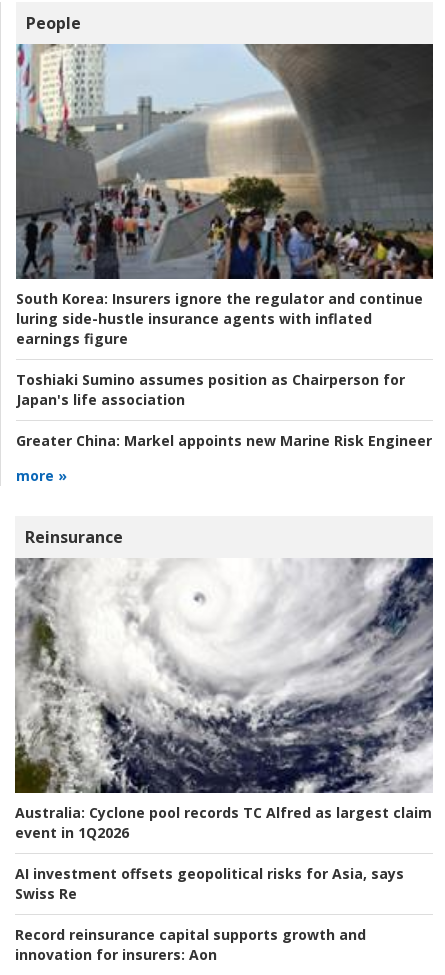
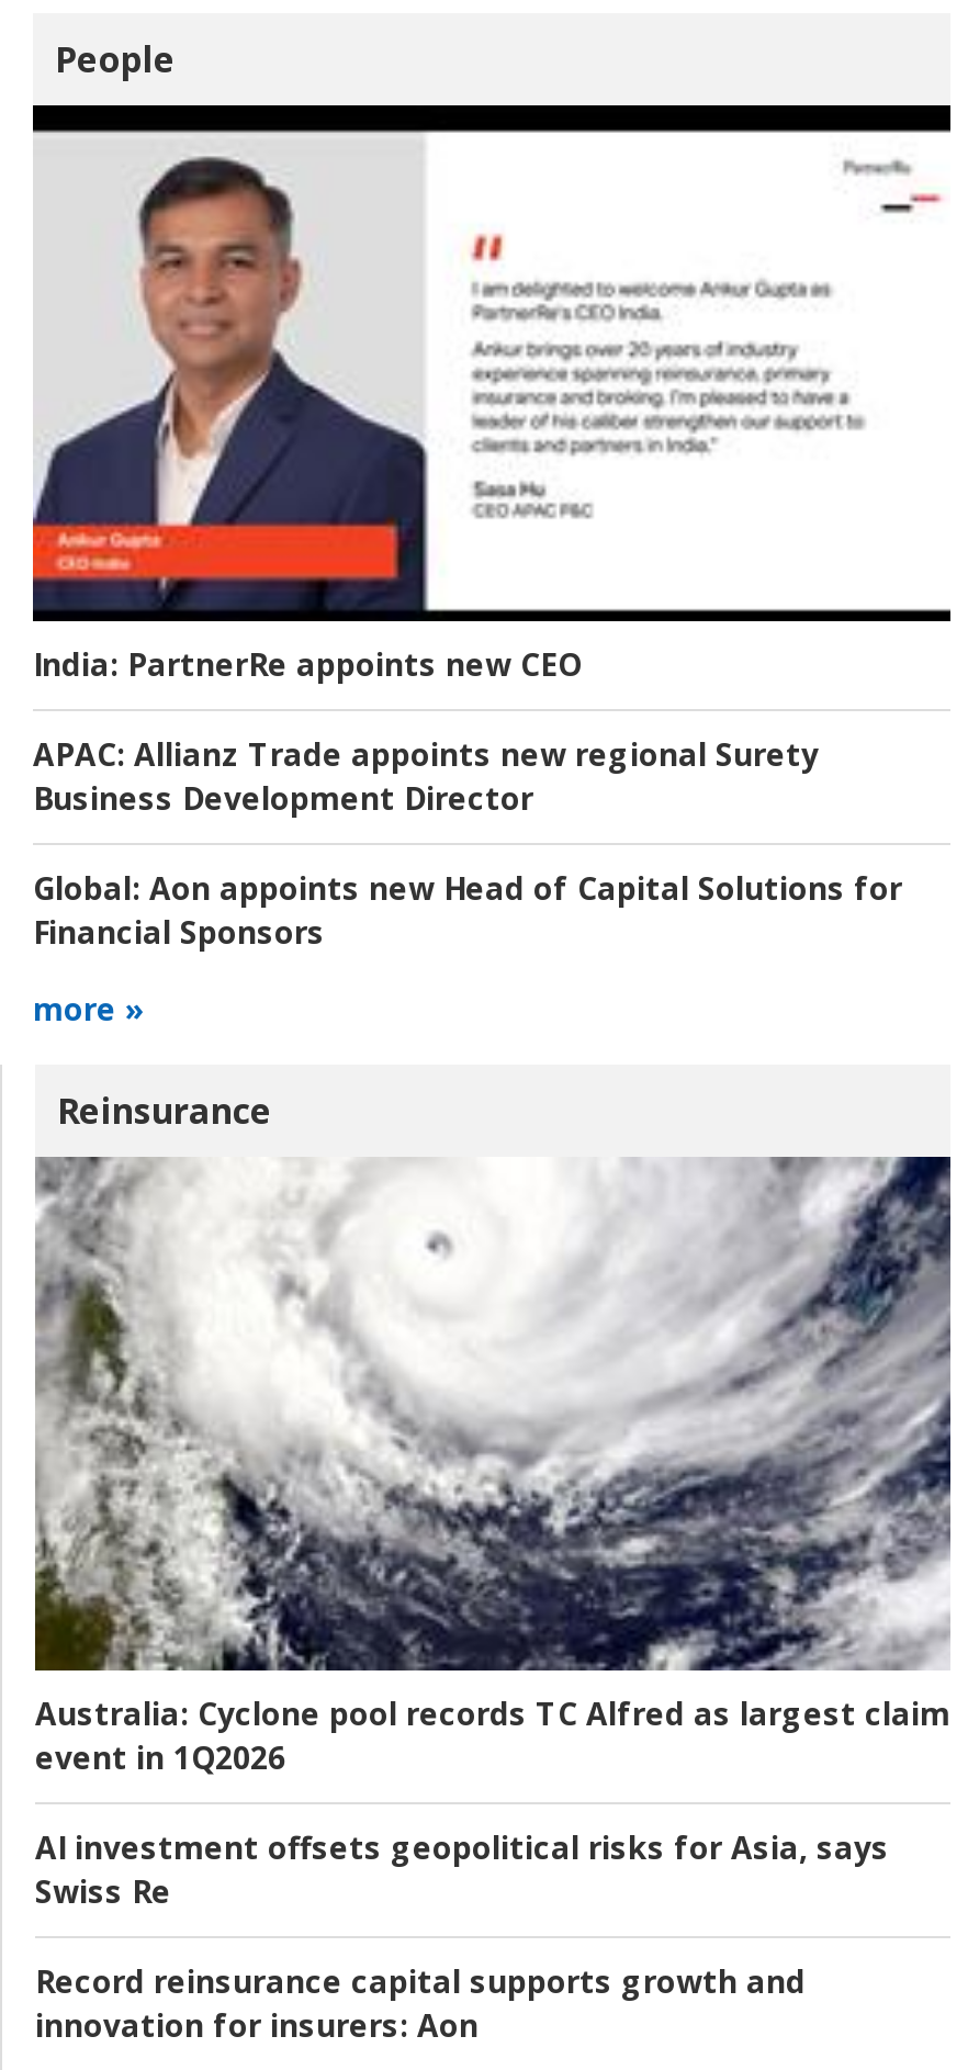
- [image]
- South Korea: Insurers ignore the regulator and continue
- luring side-hustle insurance agents with inflated
- earnings figure
+ [image]
+ India: PartnerRe appoints new CEO

- Toshiaki Sumino assumes position as Chairperson for
- Japan's life association
+ APAC: Allianz Trade appoints new regional Surety
+ Business Development Director

- Greater China: Markel appoints new Marine Risk Engineer
+ Global: Aon appoints new Head of Capital Solutions for
+ Financial Sponsors
